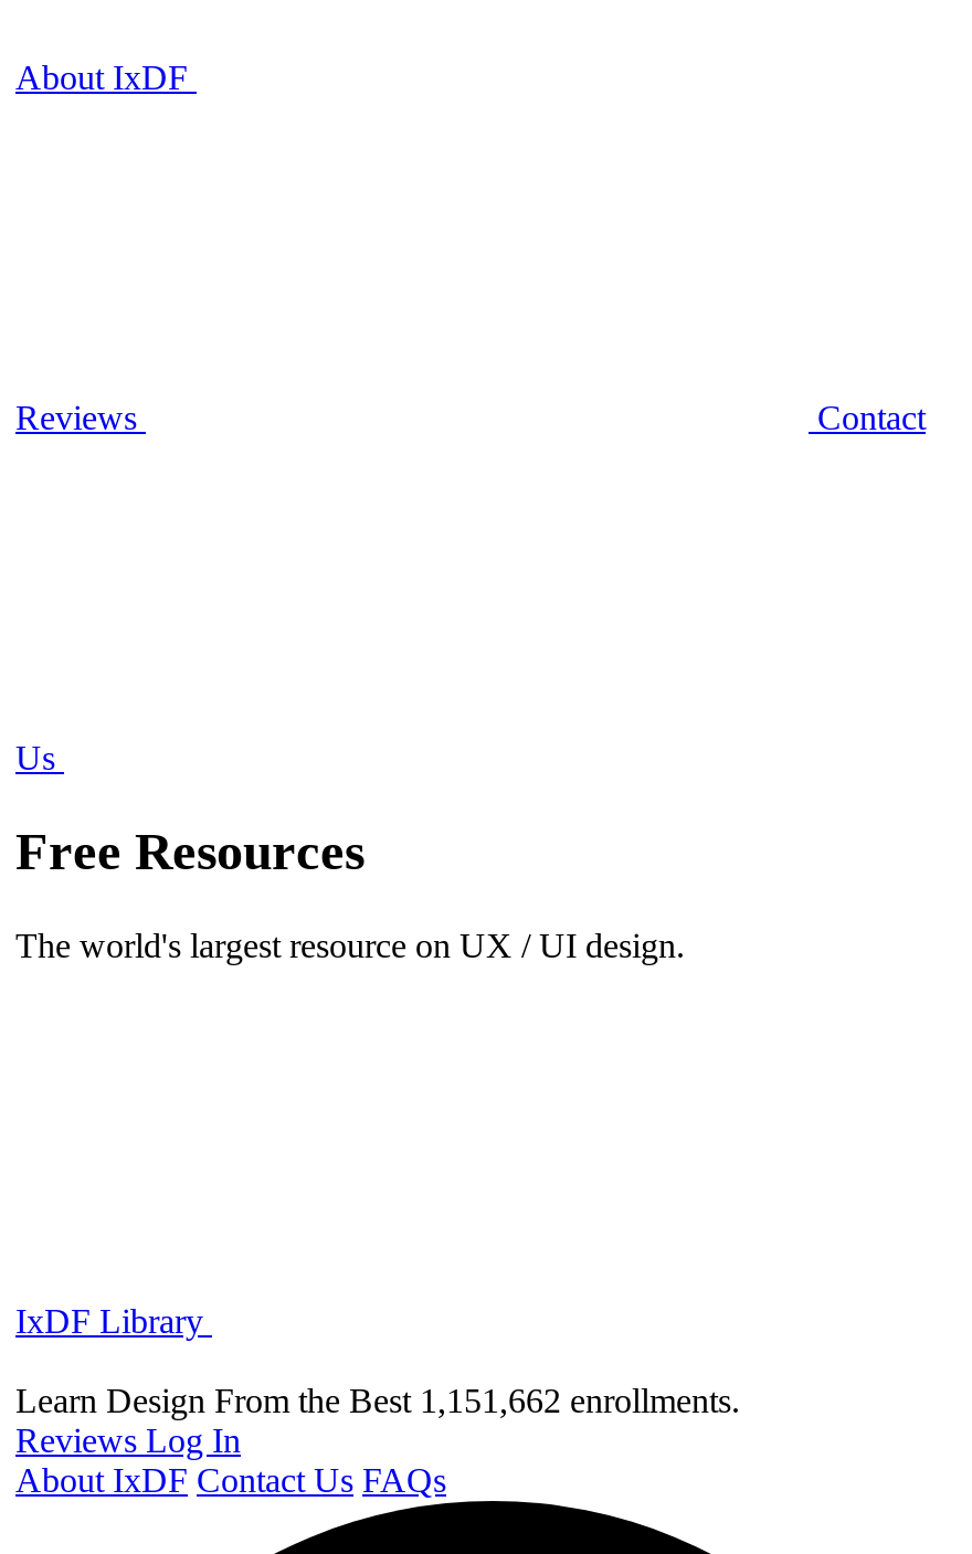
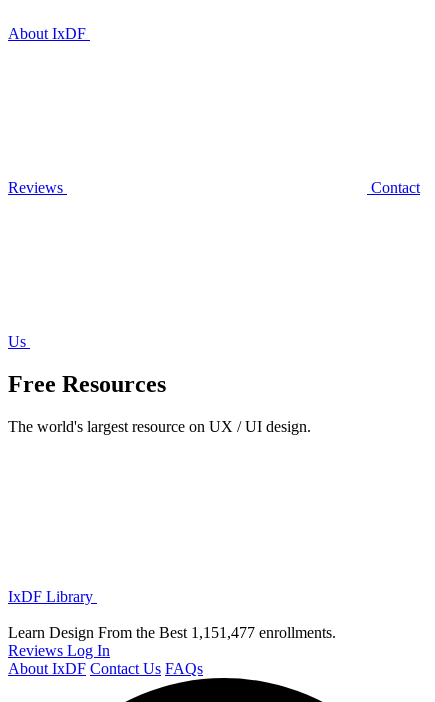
- Learn Design From the Best 1,151,662 enrollments.
+ Learn Design From the Best 1,151,477 enrollments.
